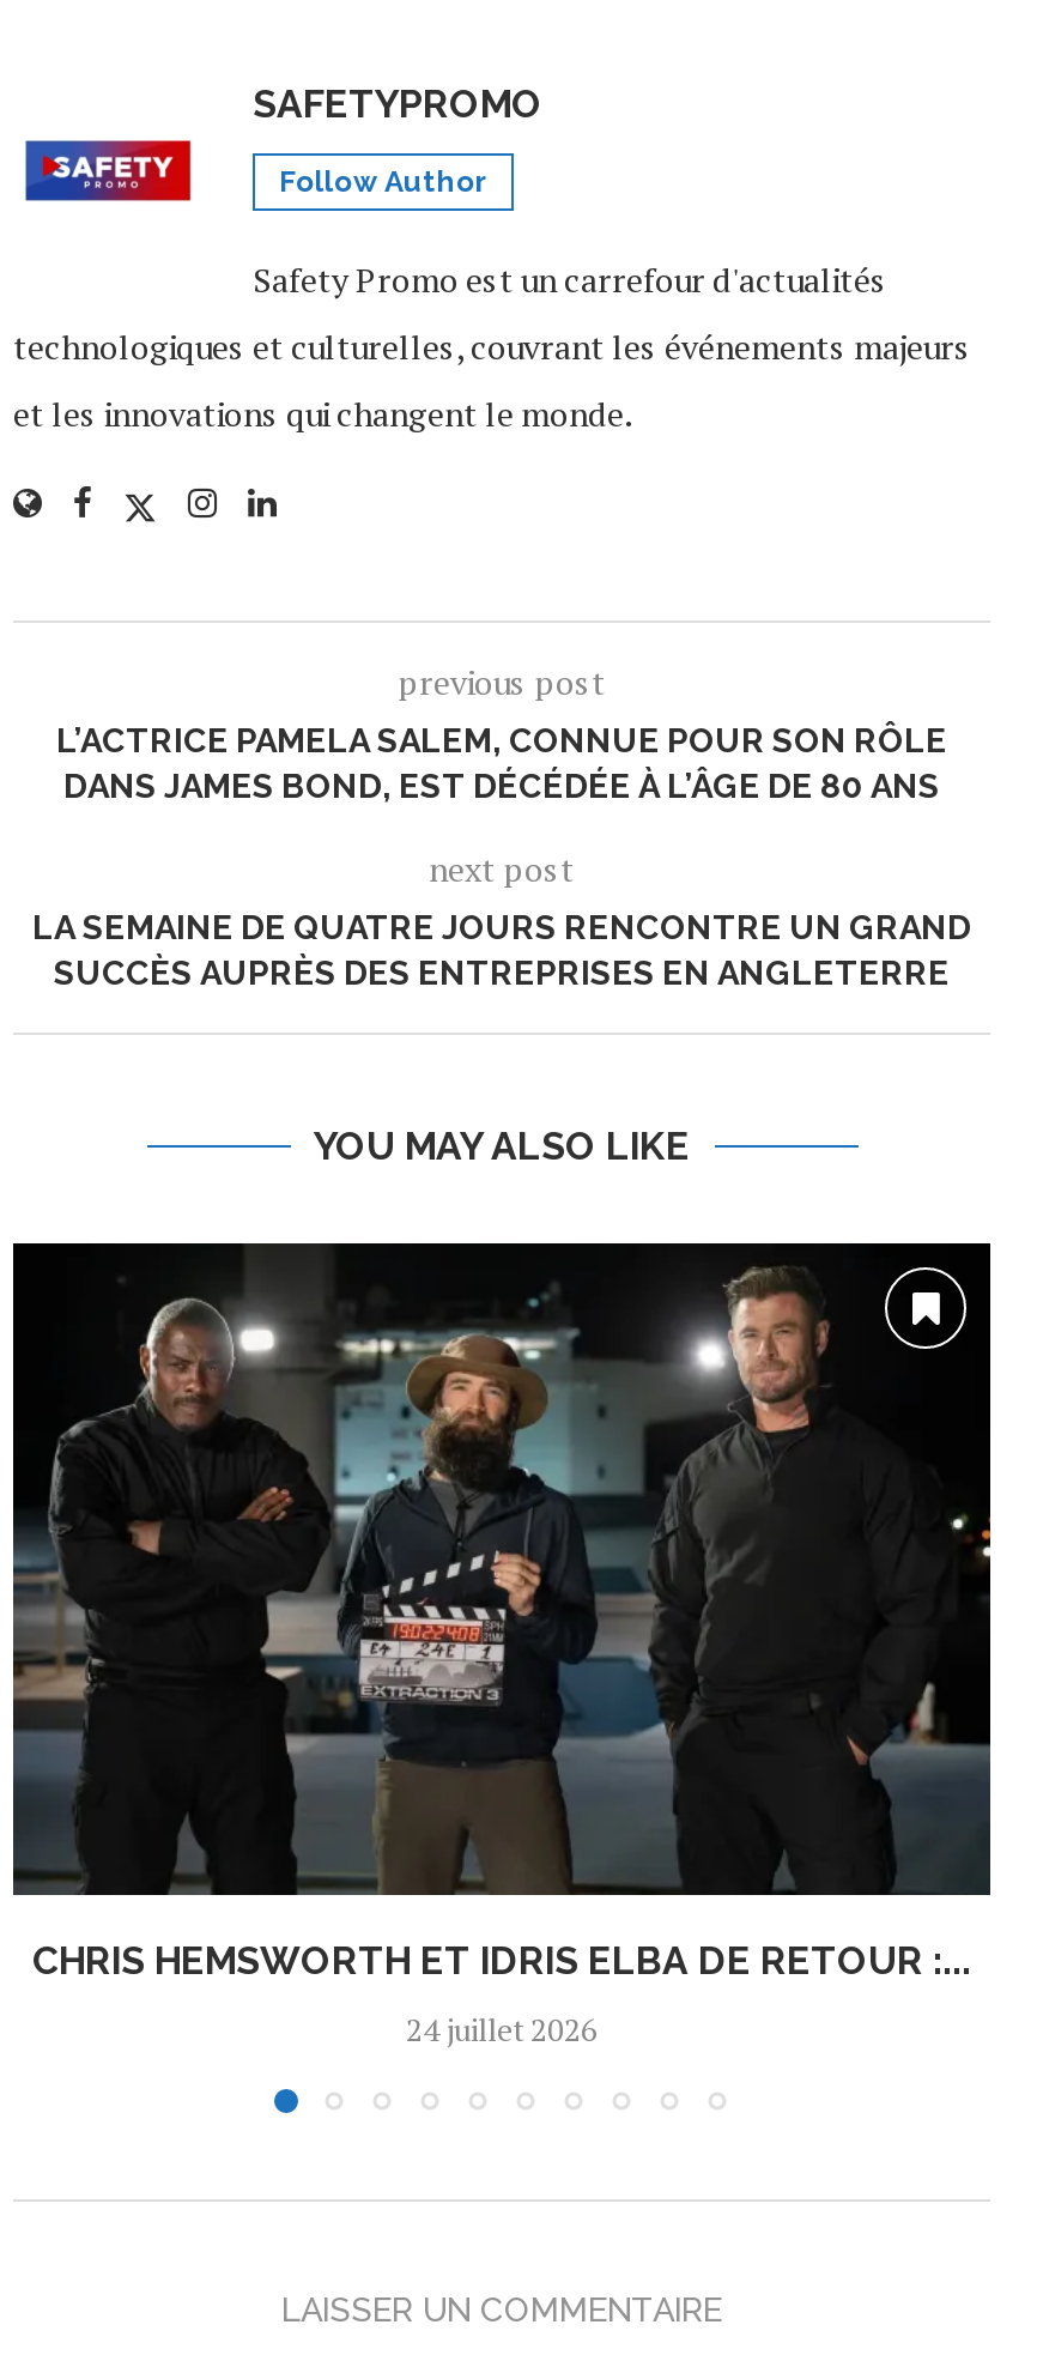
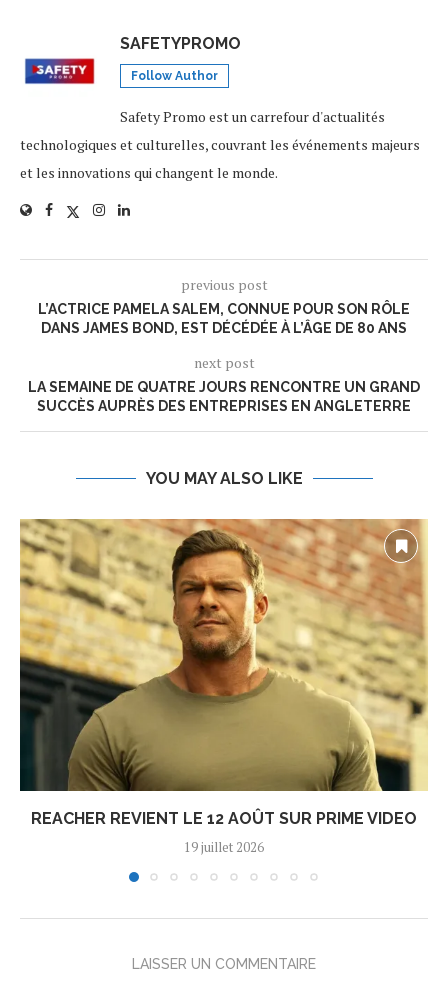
- [image]
- CHRIS HEMSWORTH ET IDRIS ELBA DE RETOUR :...
+ [image]
+ REACHER REVIENT LE 12 AOÛT SUR PRIME VIDEO

- 24 juillet 2026
+ 19 juillet 2026
